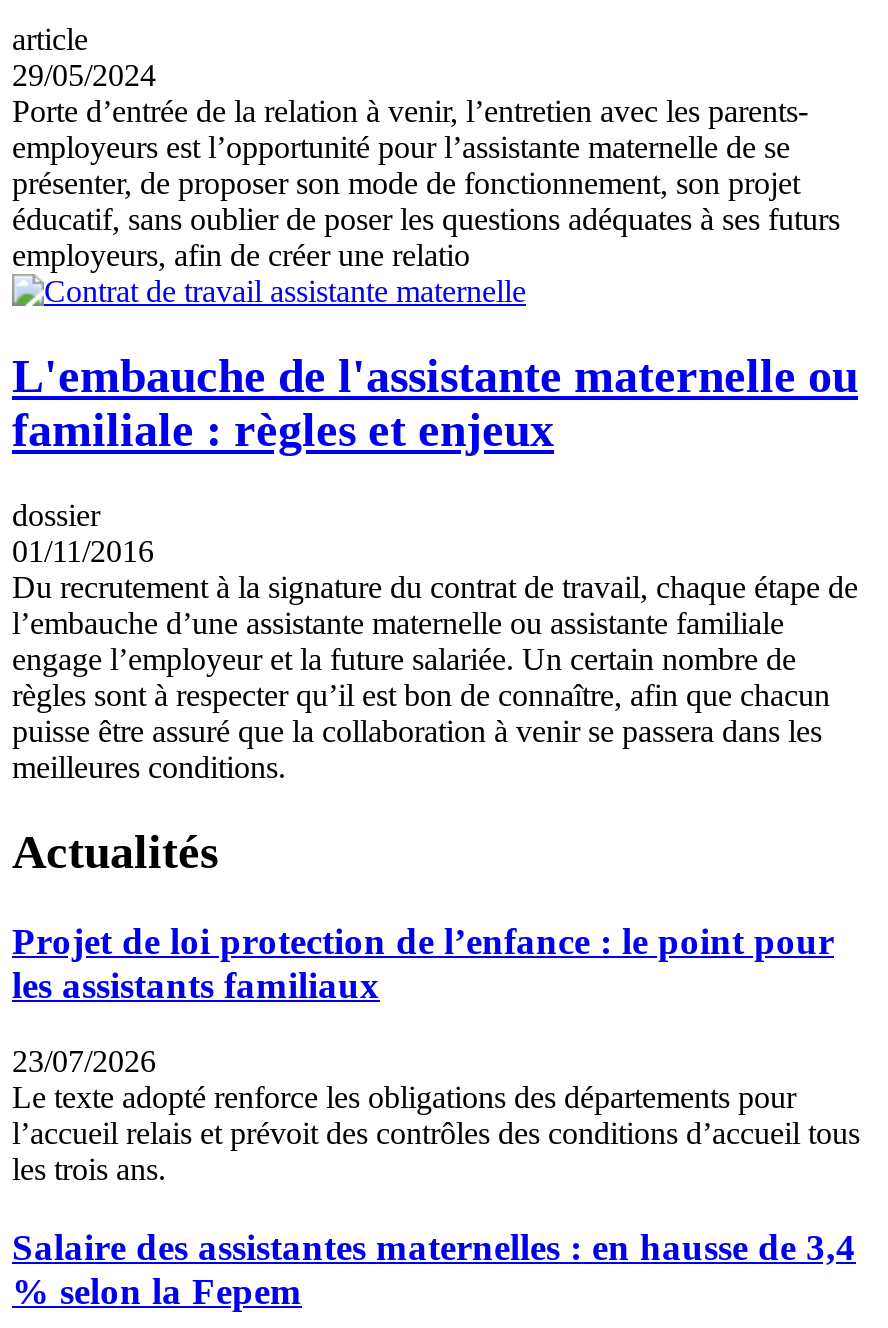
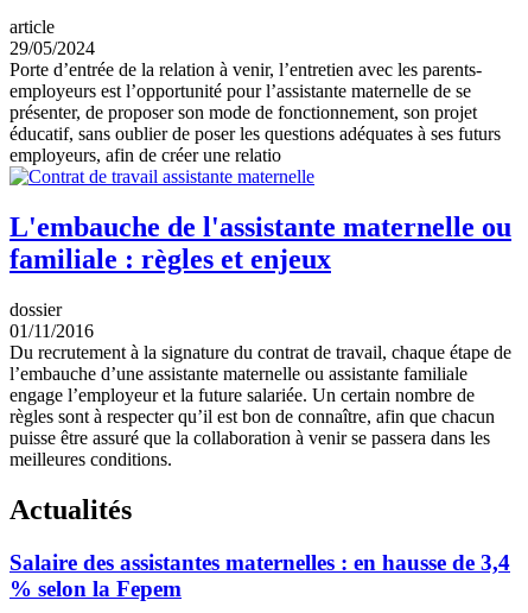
- Projet de loi protection de l’enfance : le point pour
- les assistants familiaux
- 23/07/2026
- Le texte adopté renforce les obligations des départements pour
- l’accueil relais et prévoit des contrôles des conditions d’accueil tous
- les trois ans.
